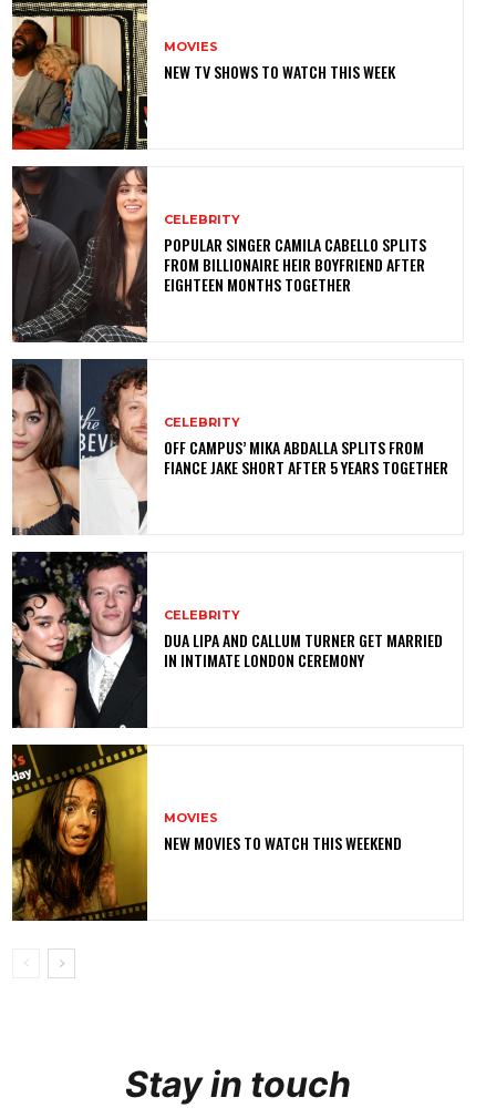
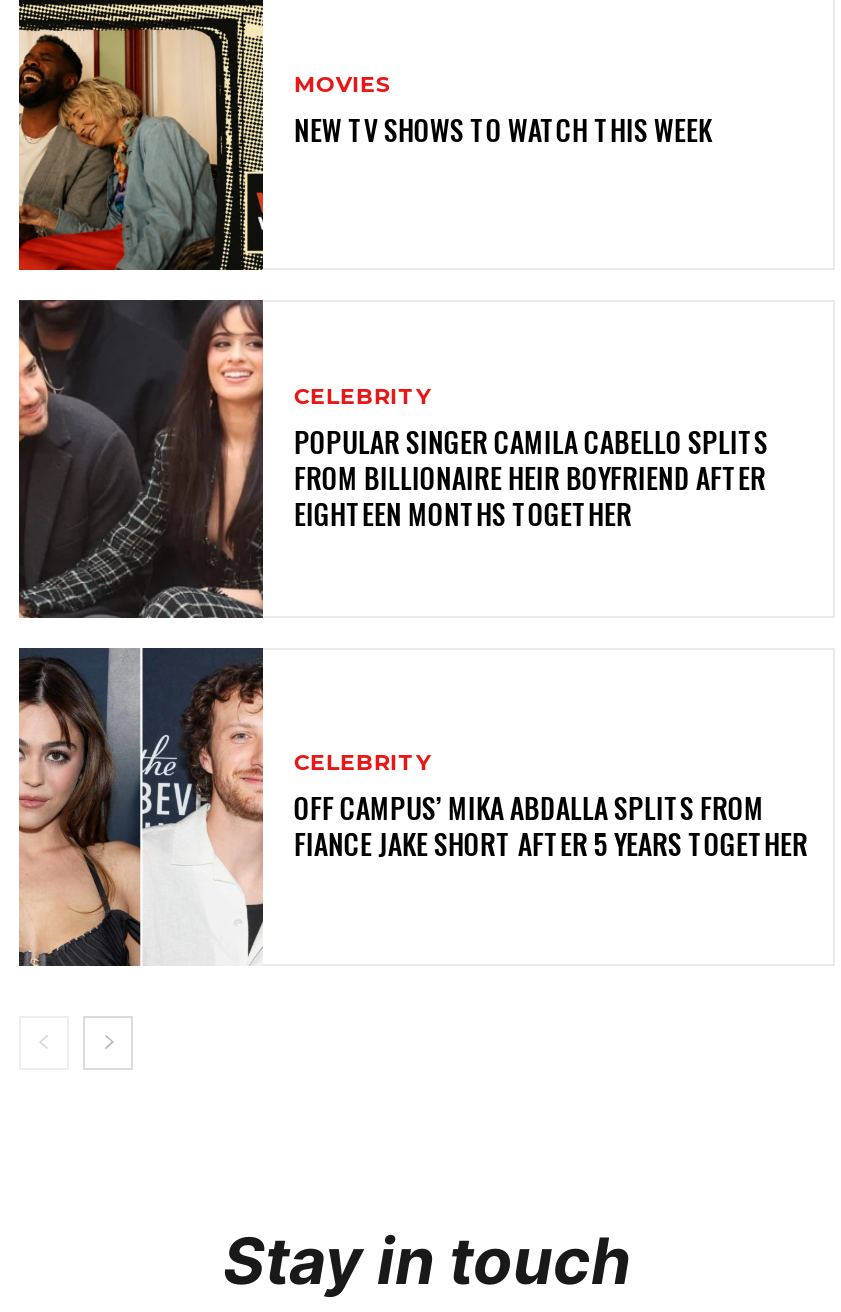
- [image]
- CELEBRITY
- DUA LIPA AND CALLUM TURNER GET MARRIED
- IN INTIMATE LONDON CEREMONY

- [image]
- MOVIES
- NEW MOVIES TO WATCH THIS WEEKEND
